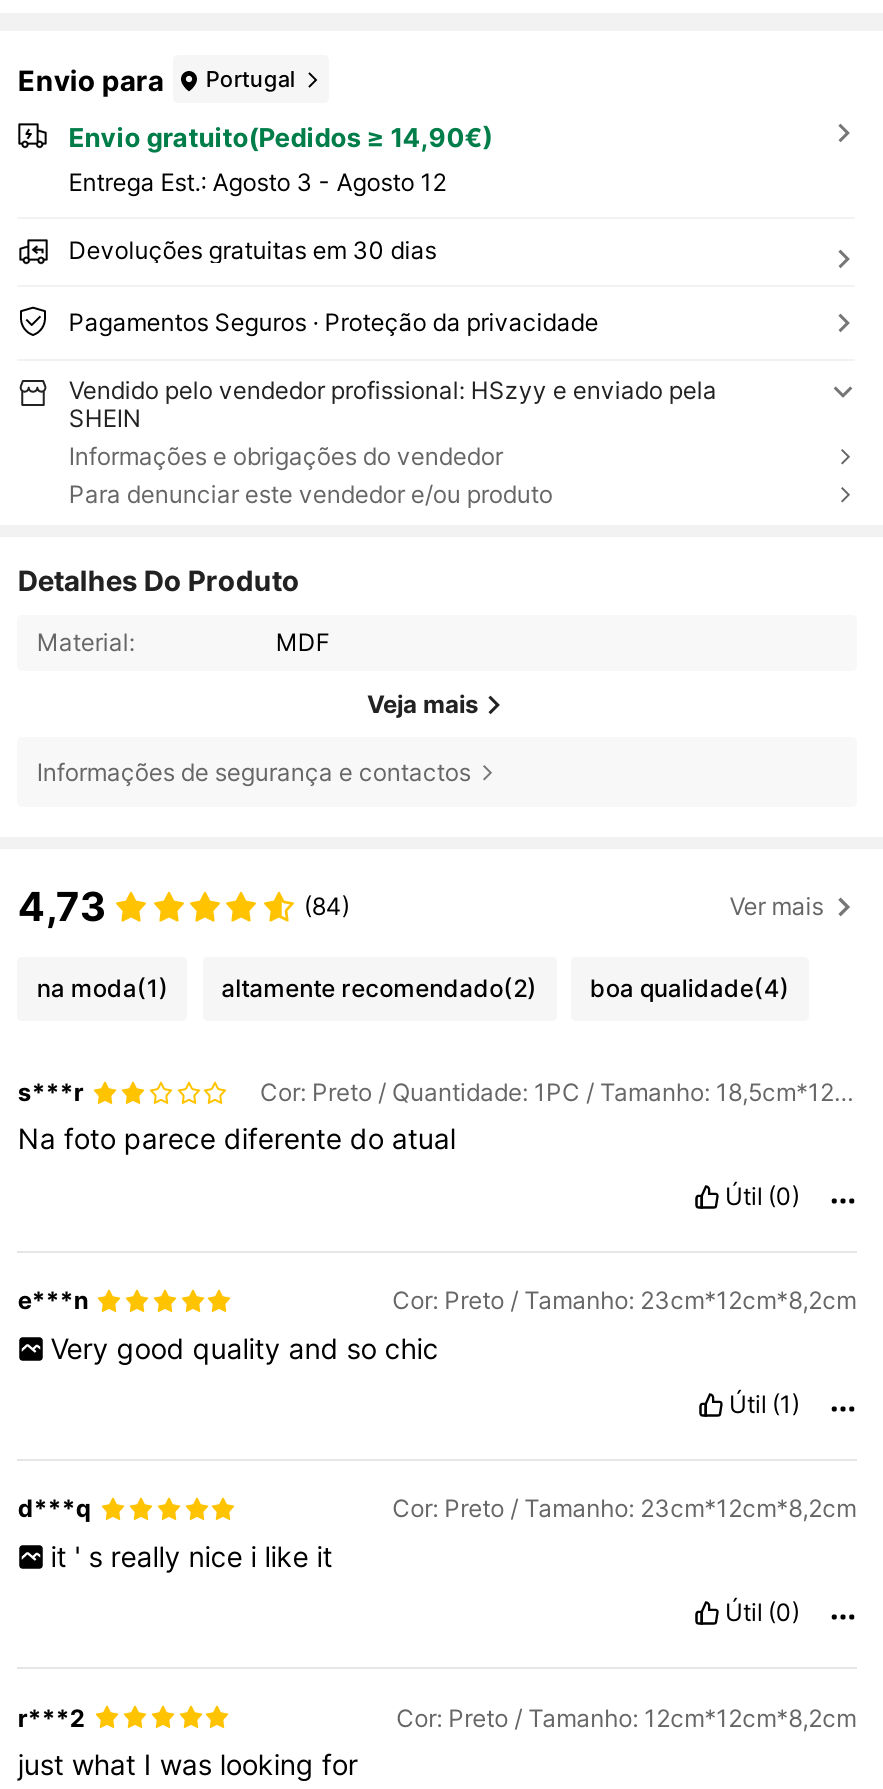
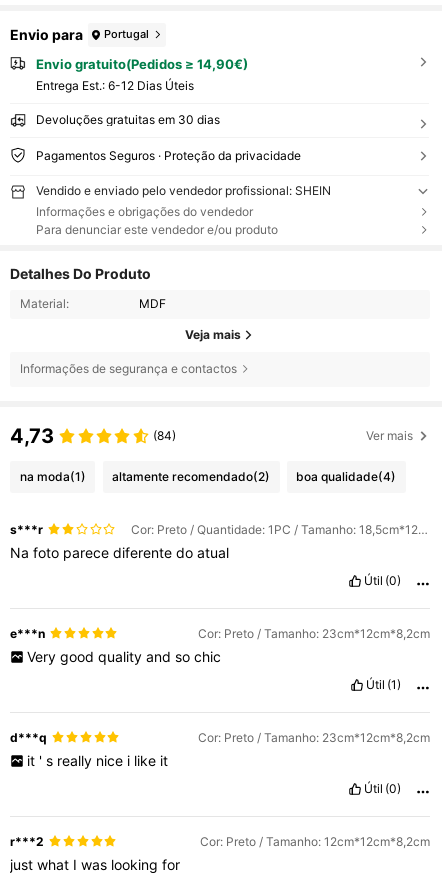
- Entrega Est.: Agosto 3 - Agosto 12
+ Entrega Est.: 6-12 Dias Úteis

- Vendido pelo vendedor profissional: HSzyy e enviado pela
- SHEIN
+ Vendido e enviado pelo vendedor profissional: SHEIN
